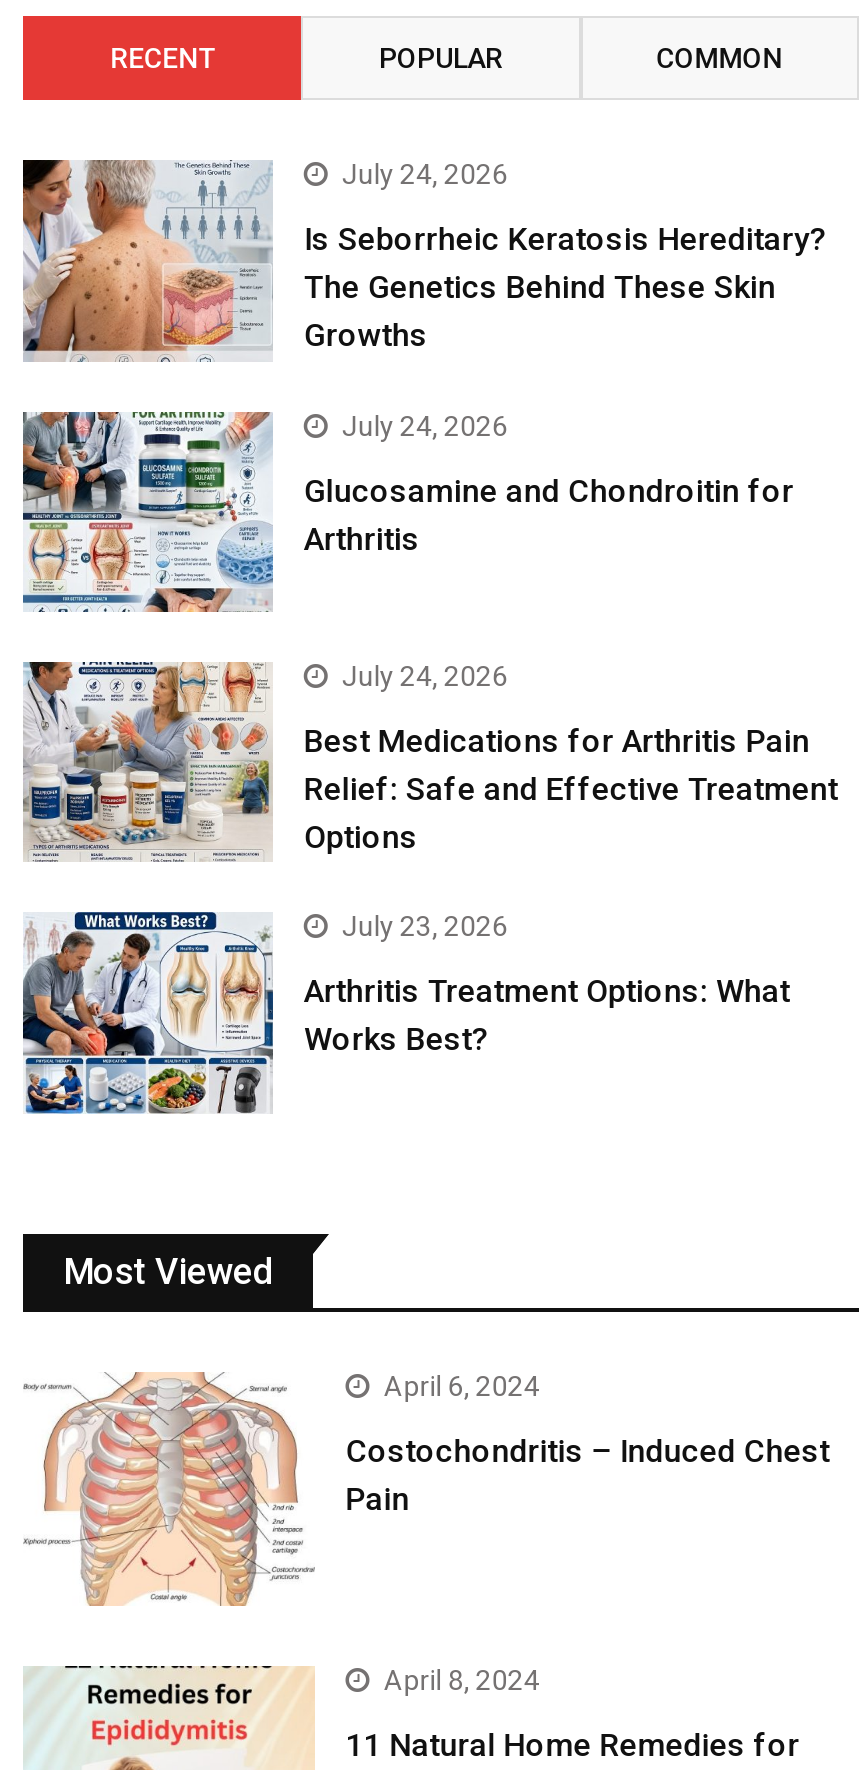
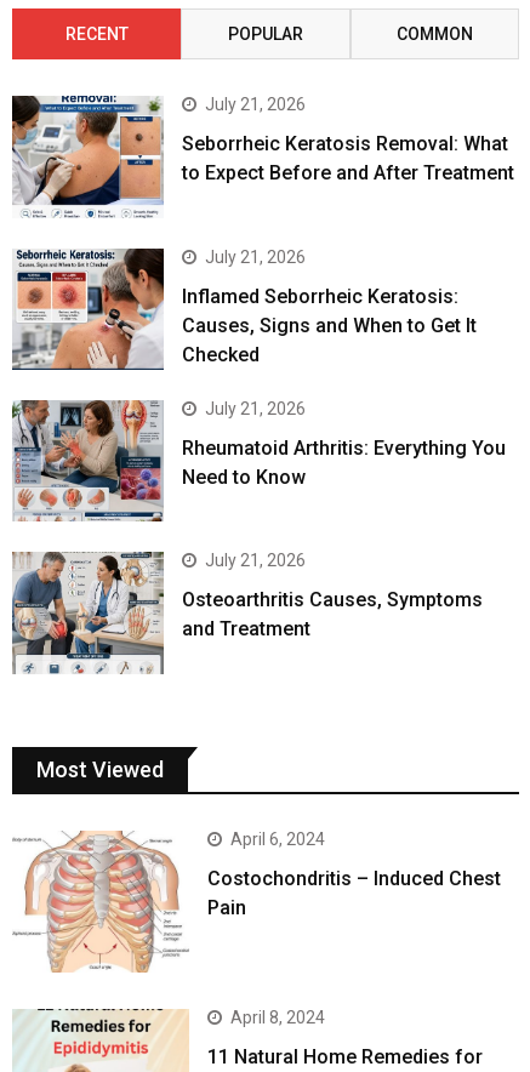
- [image]
- Is Seborrheic Keratosis Hereditary?
- The Genetics Behind These Skin
- Growths
+ [image]
+ Seborrheic Keratosis Removal: What
+ to Expect Before and After Treatment

- July 24, 2026
+ July 21, 2026

- [image]
- Glucosamine and Chondroitin for
- Arthritis
+ [image]
+ Inflamed Seborrheic Keratosis:
+ Causes, Signs and When to Get It
+ Checked

- July 24, 2026
+ July 21, 2026

- [image]
- Best Medications for Arthritis Pain
- Relief: Safe and Effective Treatment
- Options
+ [image]
+ Rheumatoid Arthritis: Everything You
+ Need to Know

- July 24, 2026
+ July 21, 2026

- [image]
- Arthritis Treatment Options: What
- Works Best?
+ [image]
+ Osteoarthritis Causes, Symptoms
+ and Treatment

- July 23, 2026
+ July 21, 2026
